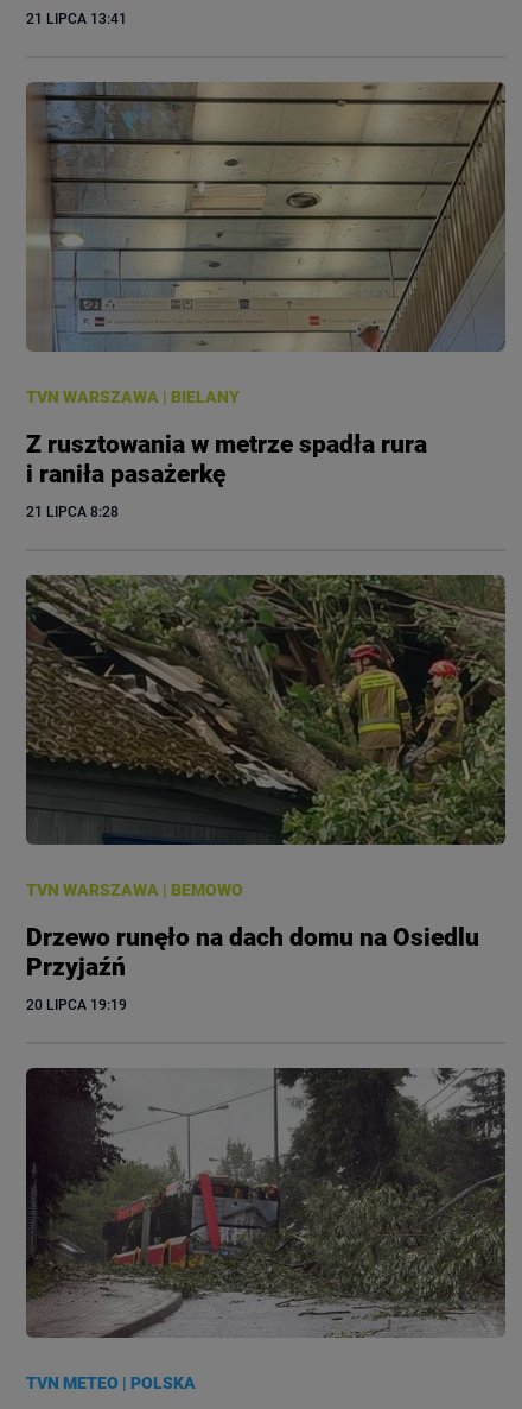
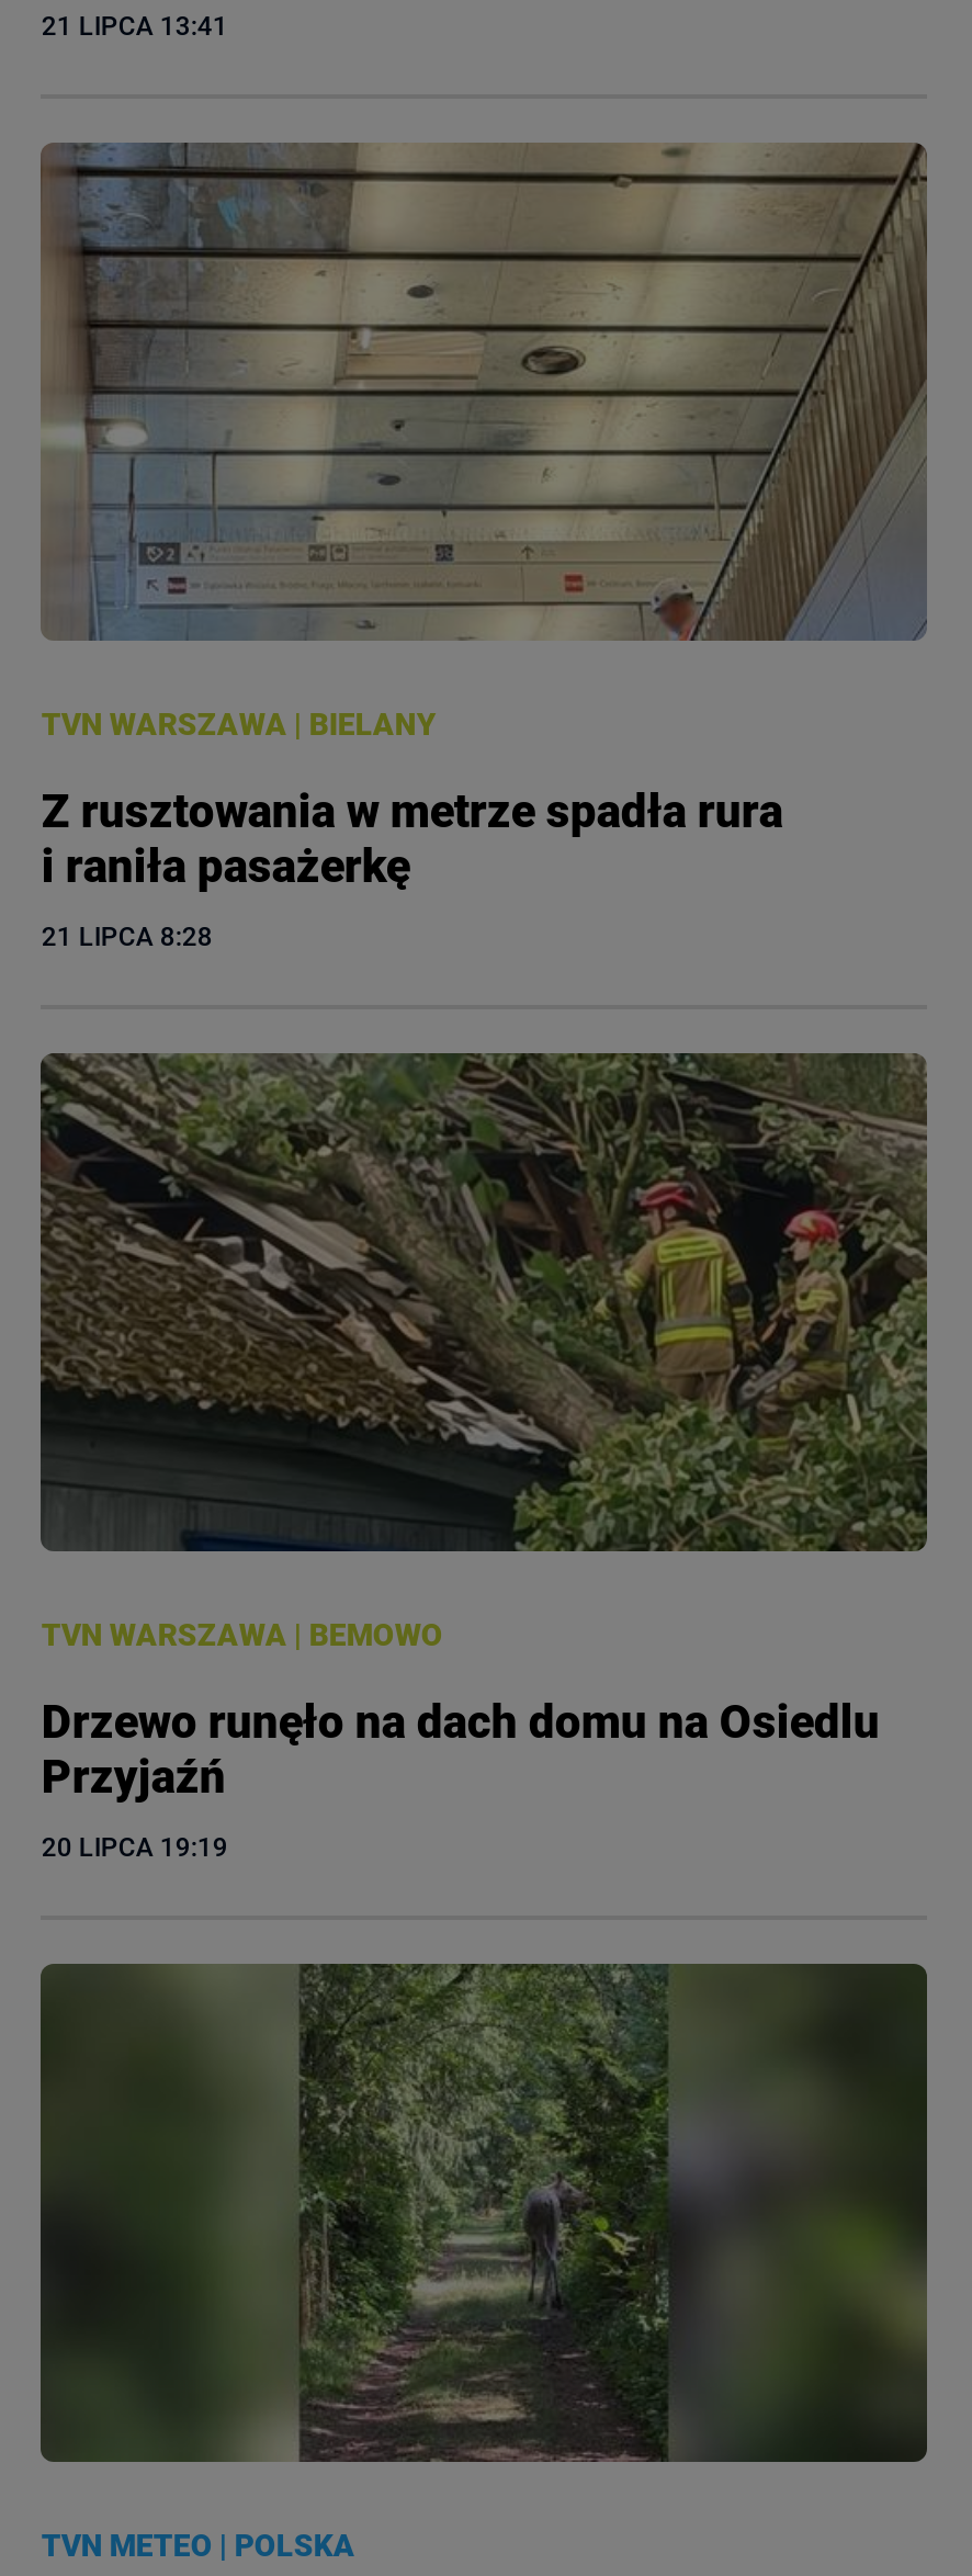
- [image]
+ [image]
